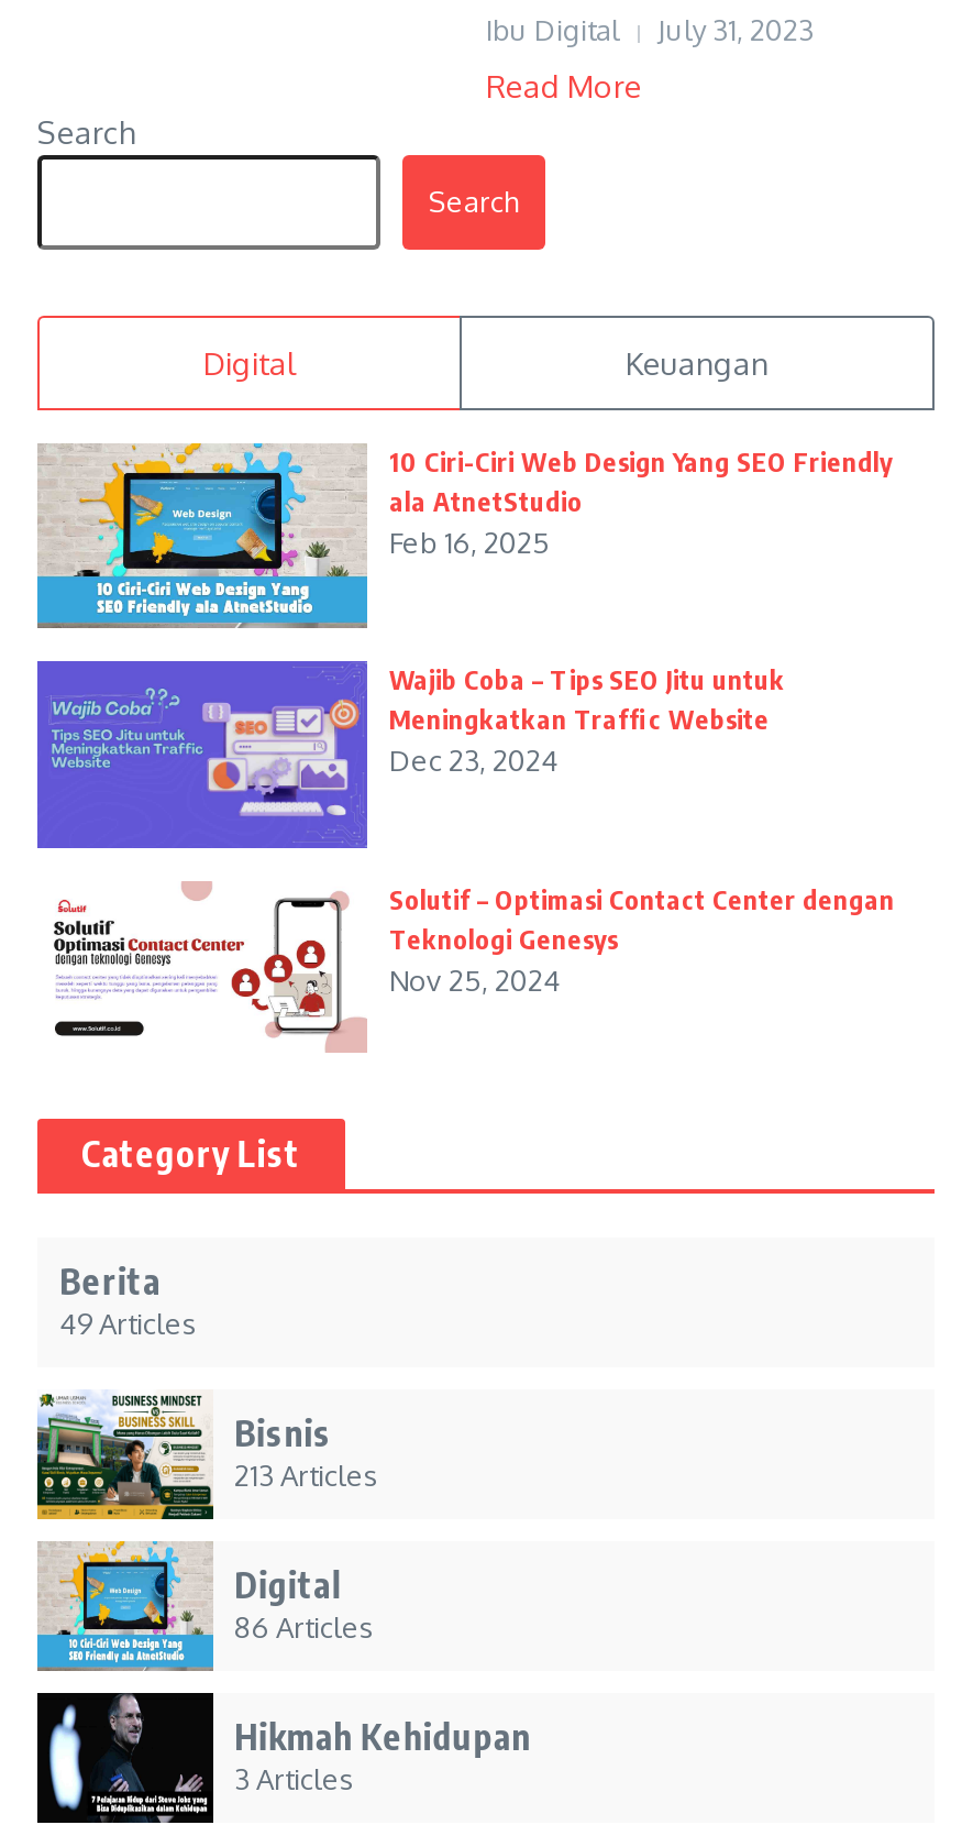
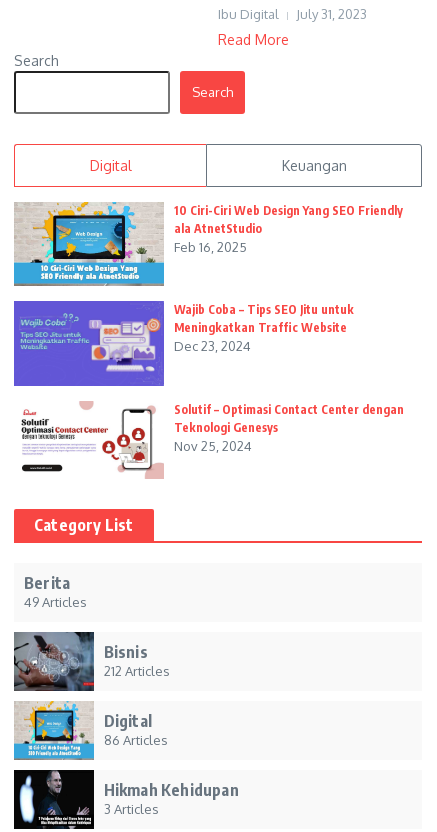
- [image]
- 213 Articles
+ [image]
+ 212 Articles
